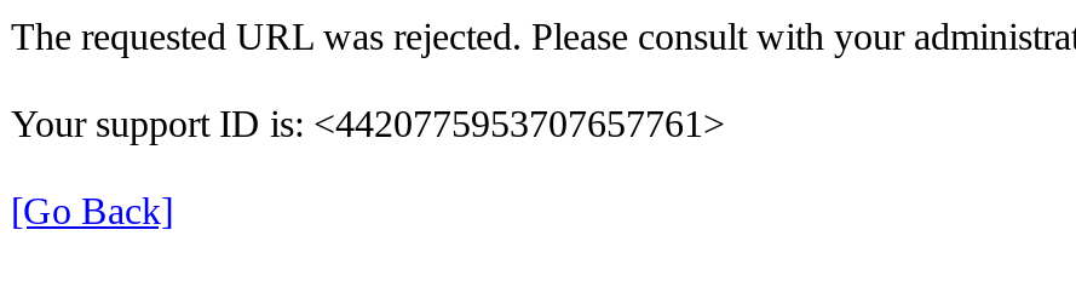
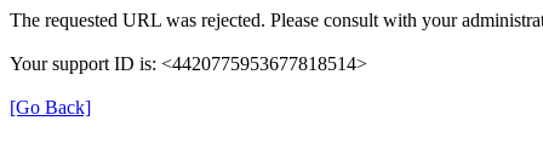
- Your support ID is: <4420775953707657761>
+ Your support ID is: <4420775953677818514>
